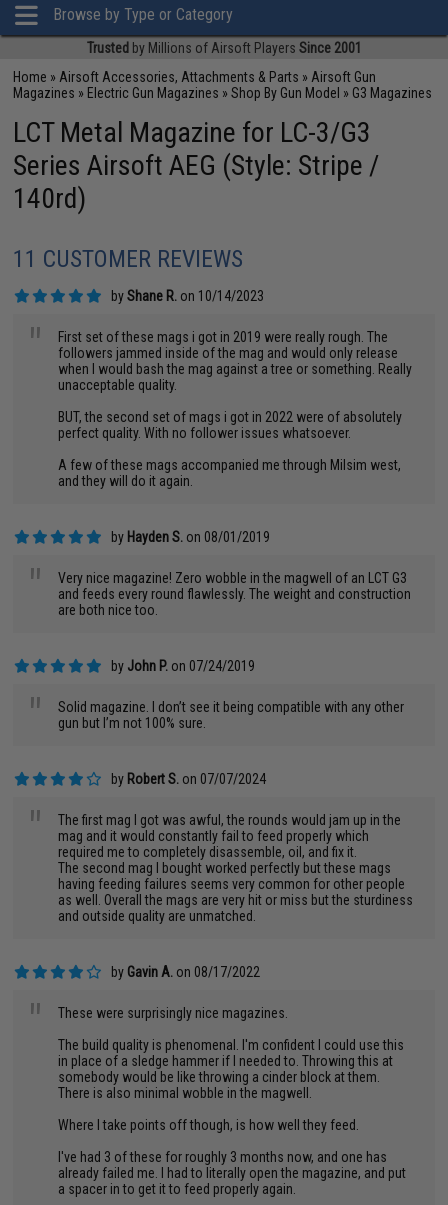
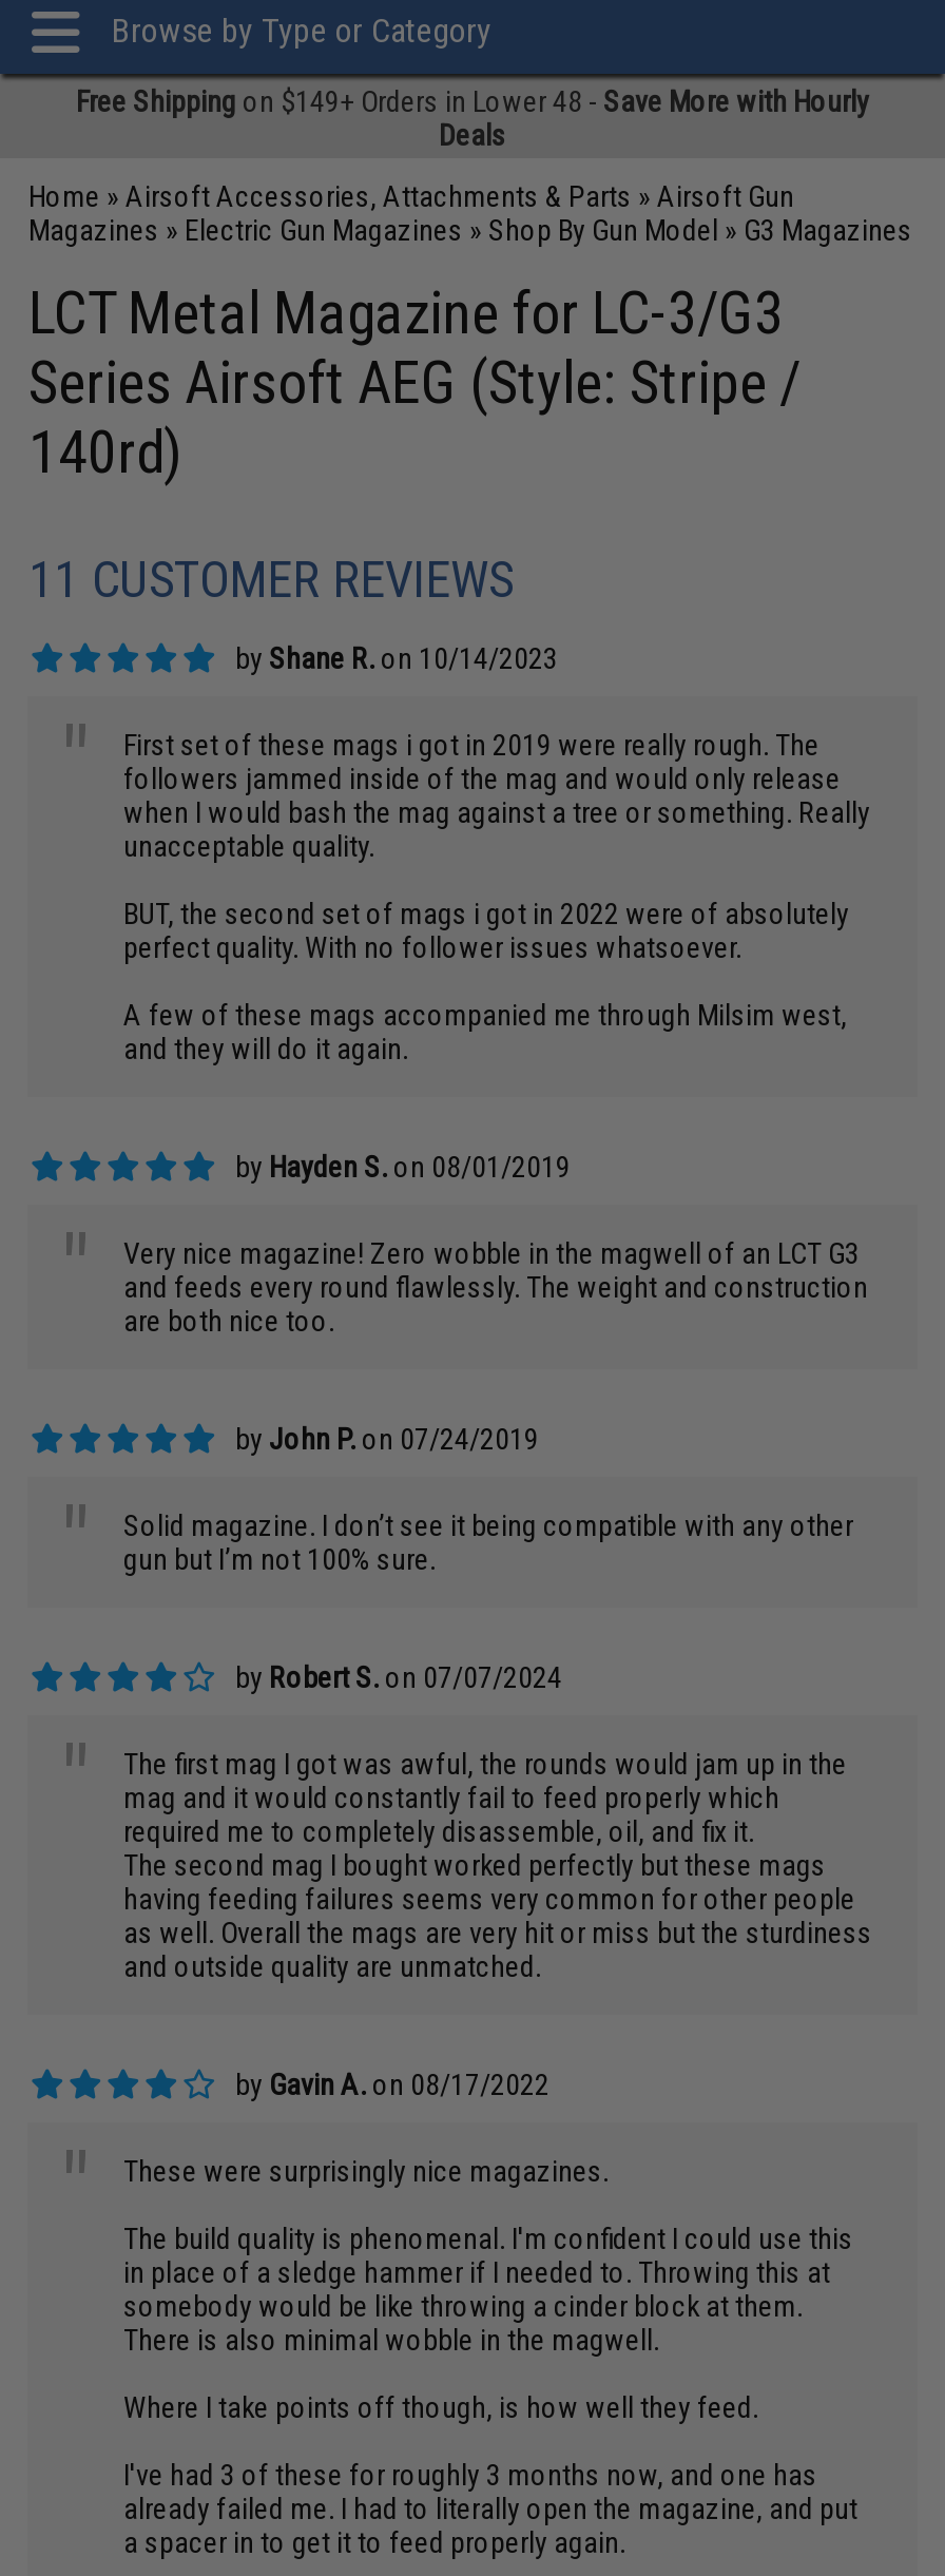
- Trusted by Millions of Airsoft Players Since 2001
+ Free Shipping on $149+ Orders in Lower 48 - Save More with Hourly
+ Deals
